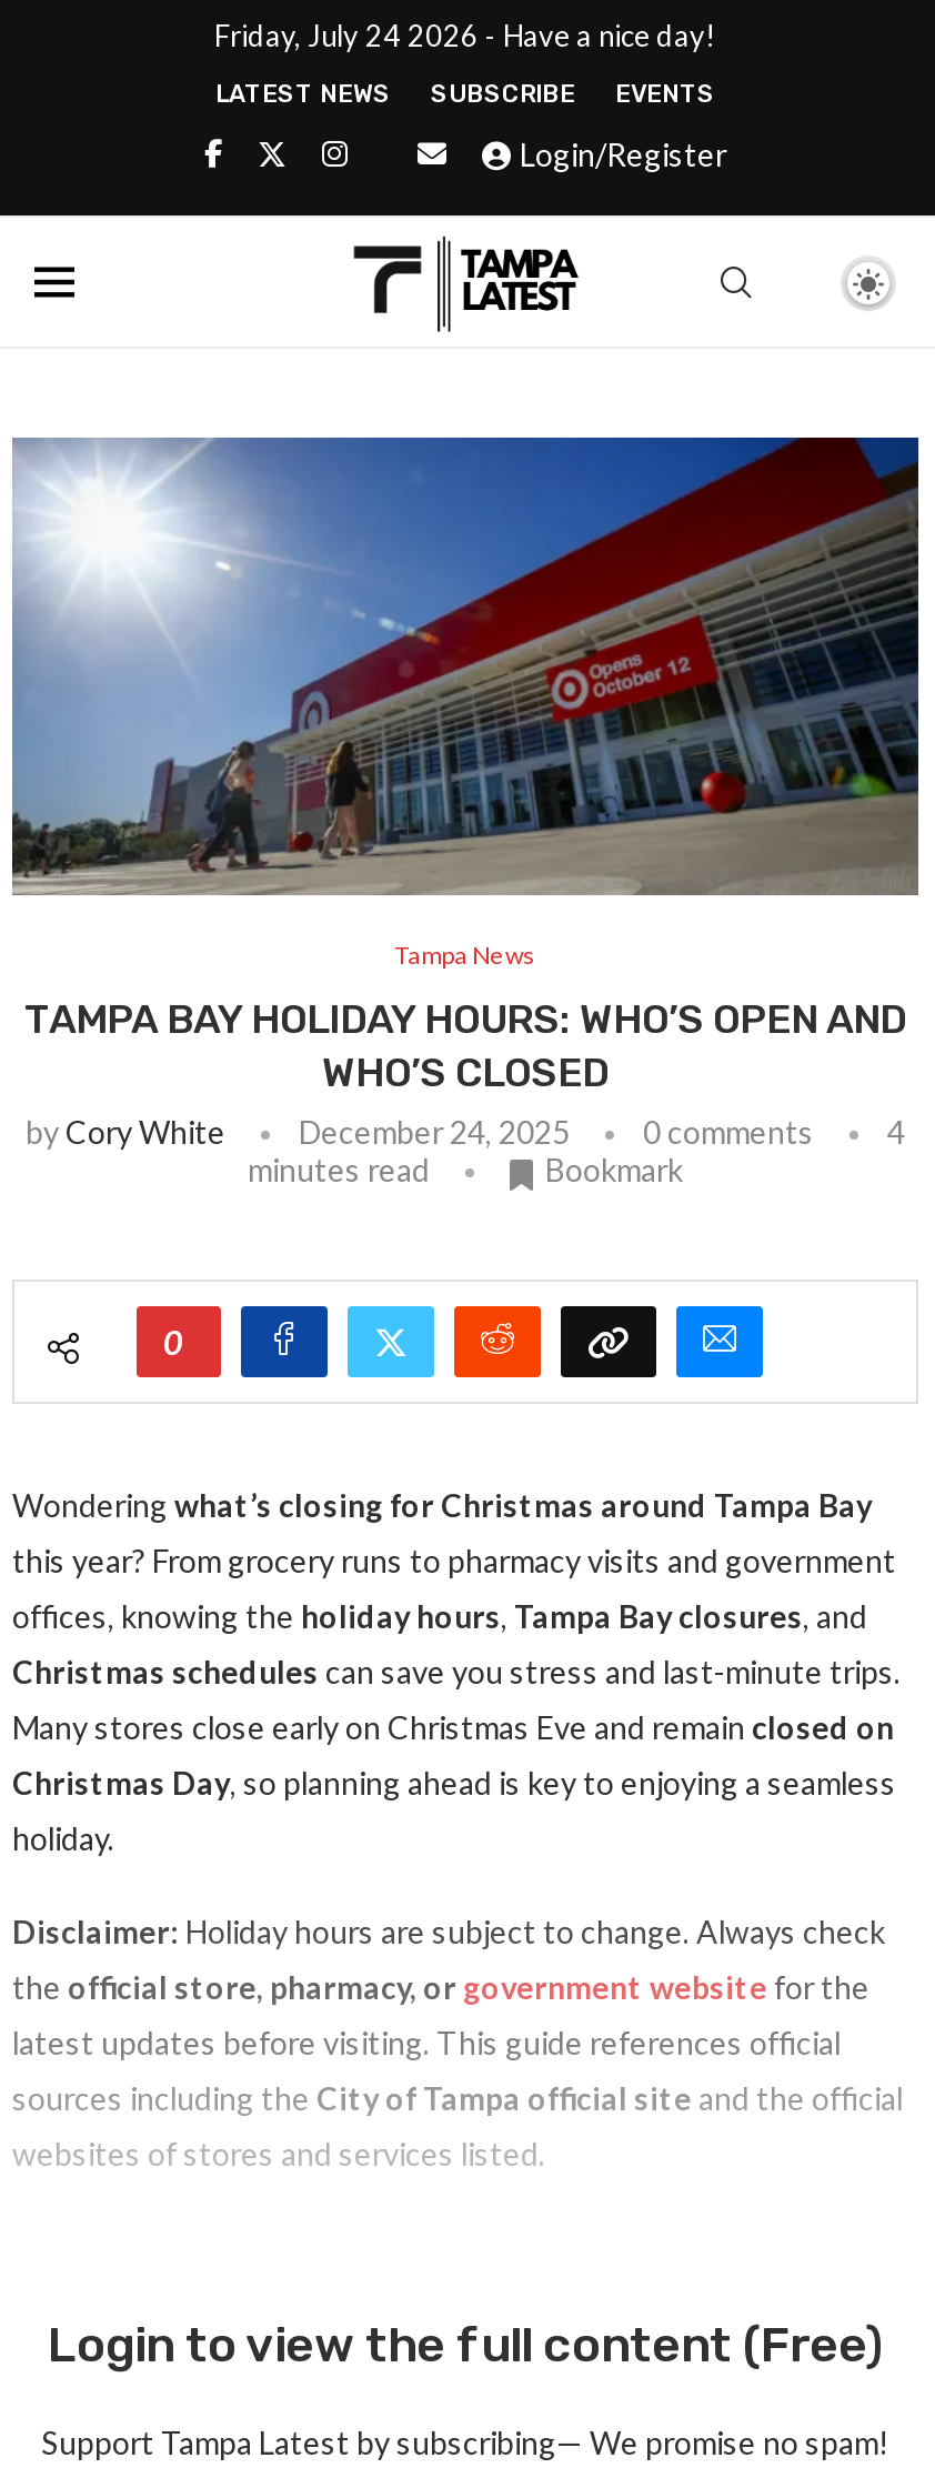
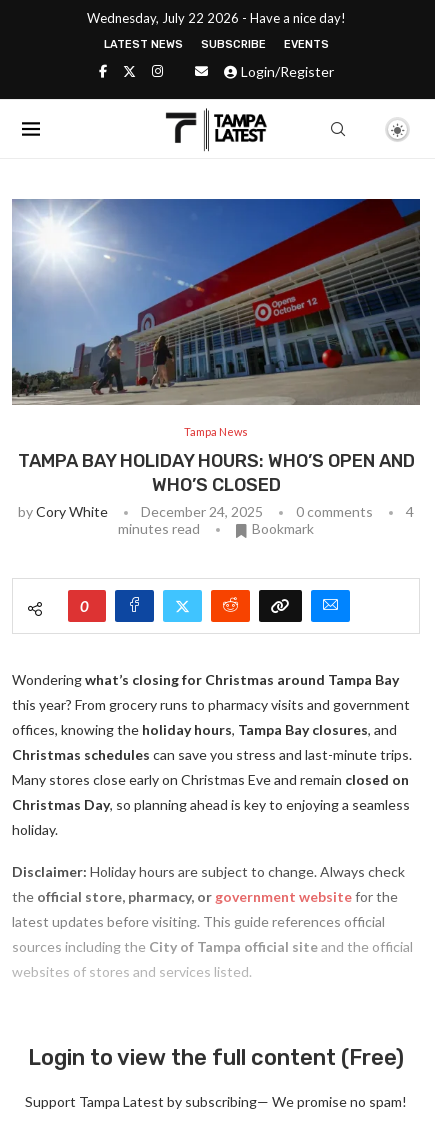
- Friday, July 24 2026 - Have a nice day!
+ Wednesday, July 22 2026 - Have a nice day!
